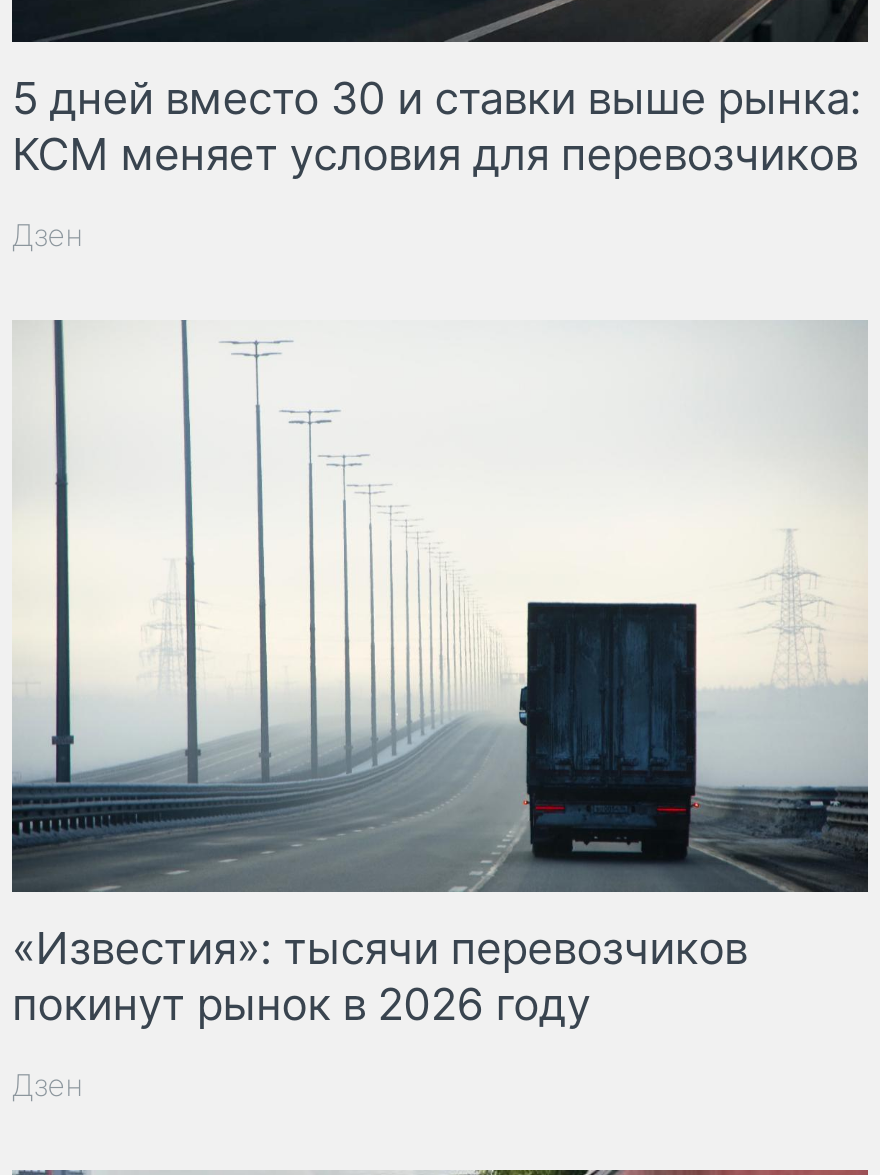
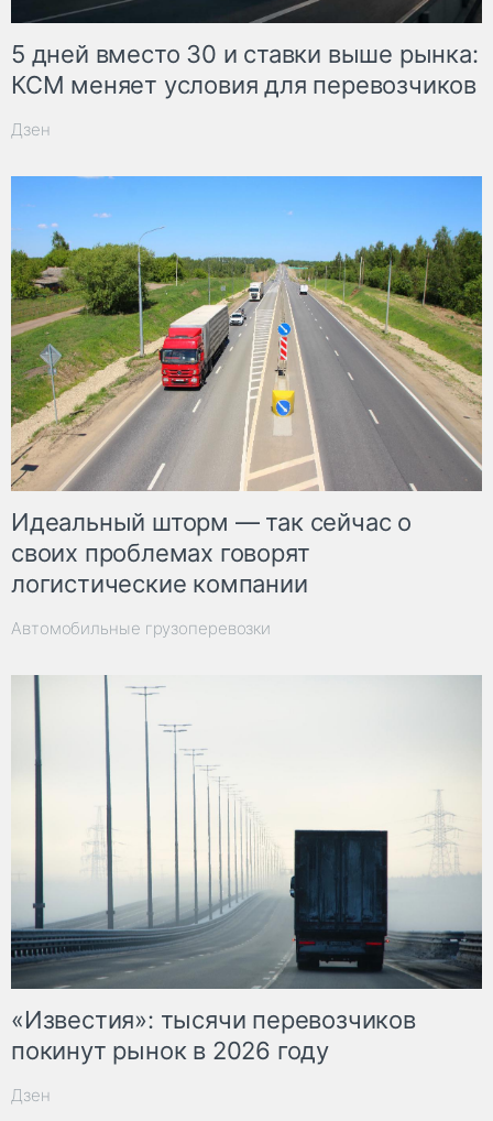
+ [image]
+ Идеальный шторм — так сейчас о
+ своих проблемах говорят
+ логистические компании
+ Автомобильные грузоперевозки
